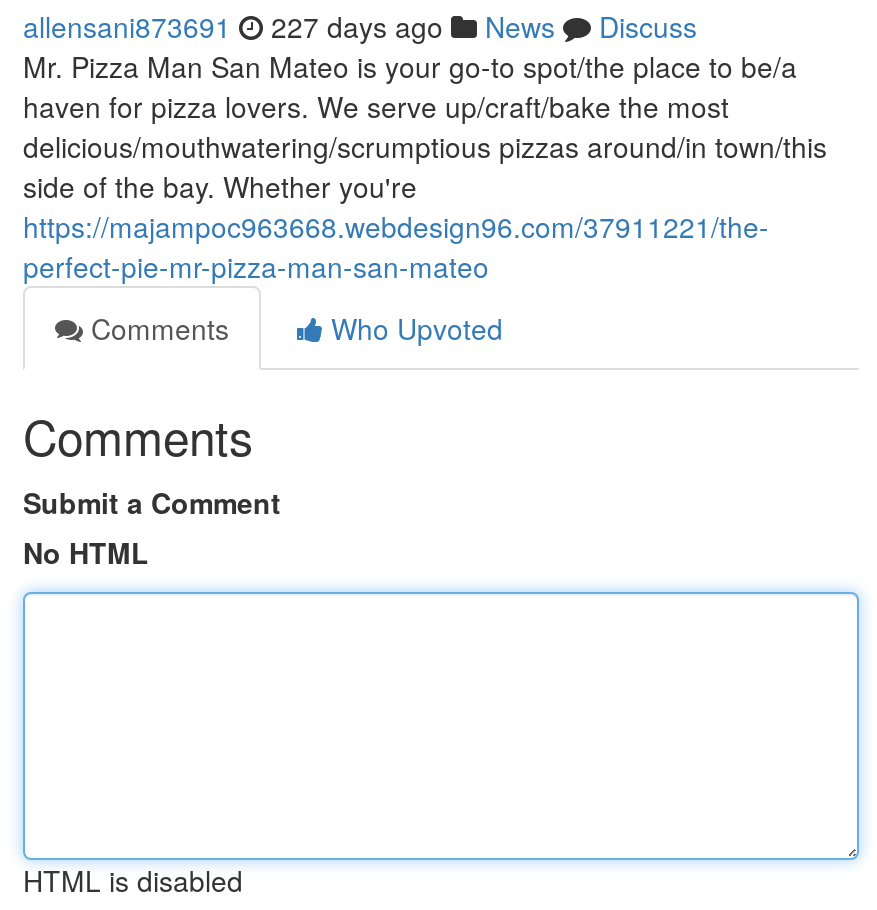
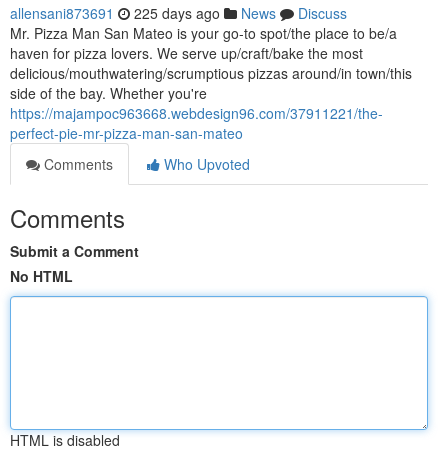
- allensani873691 227 days ago News Discuss
+ allensani873691 225 days ago News Discuss
